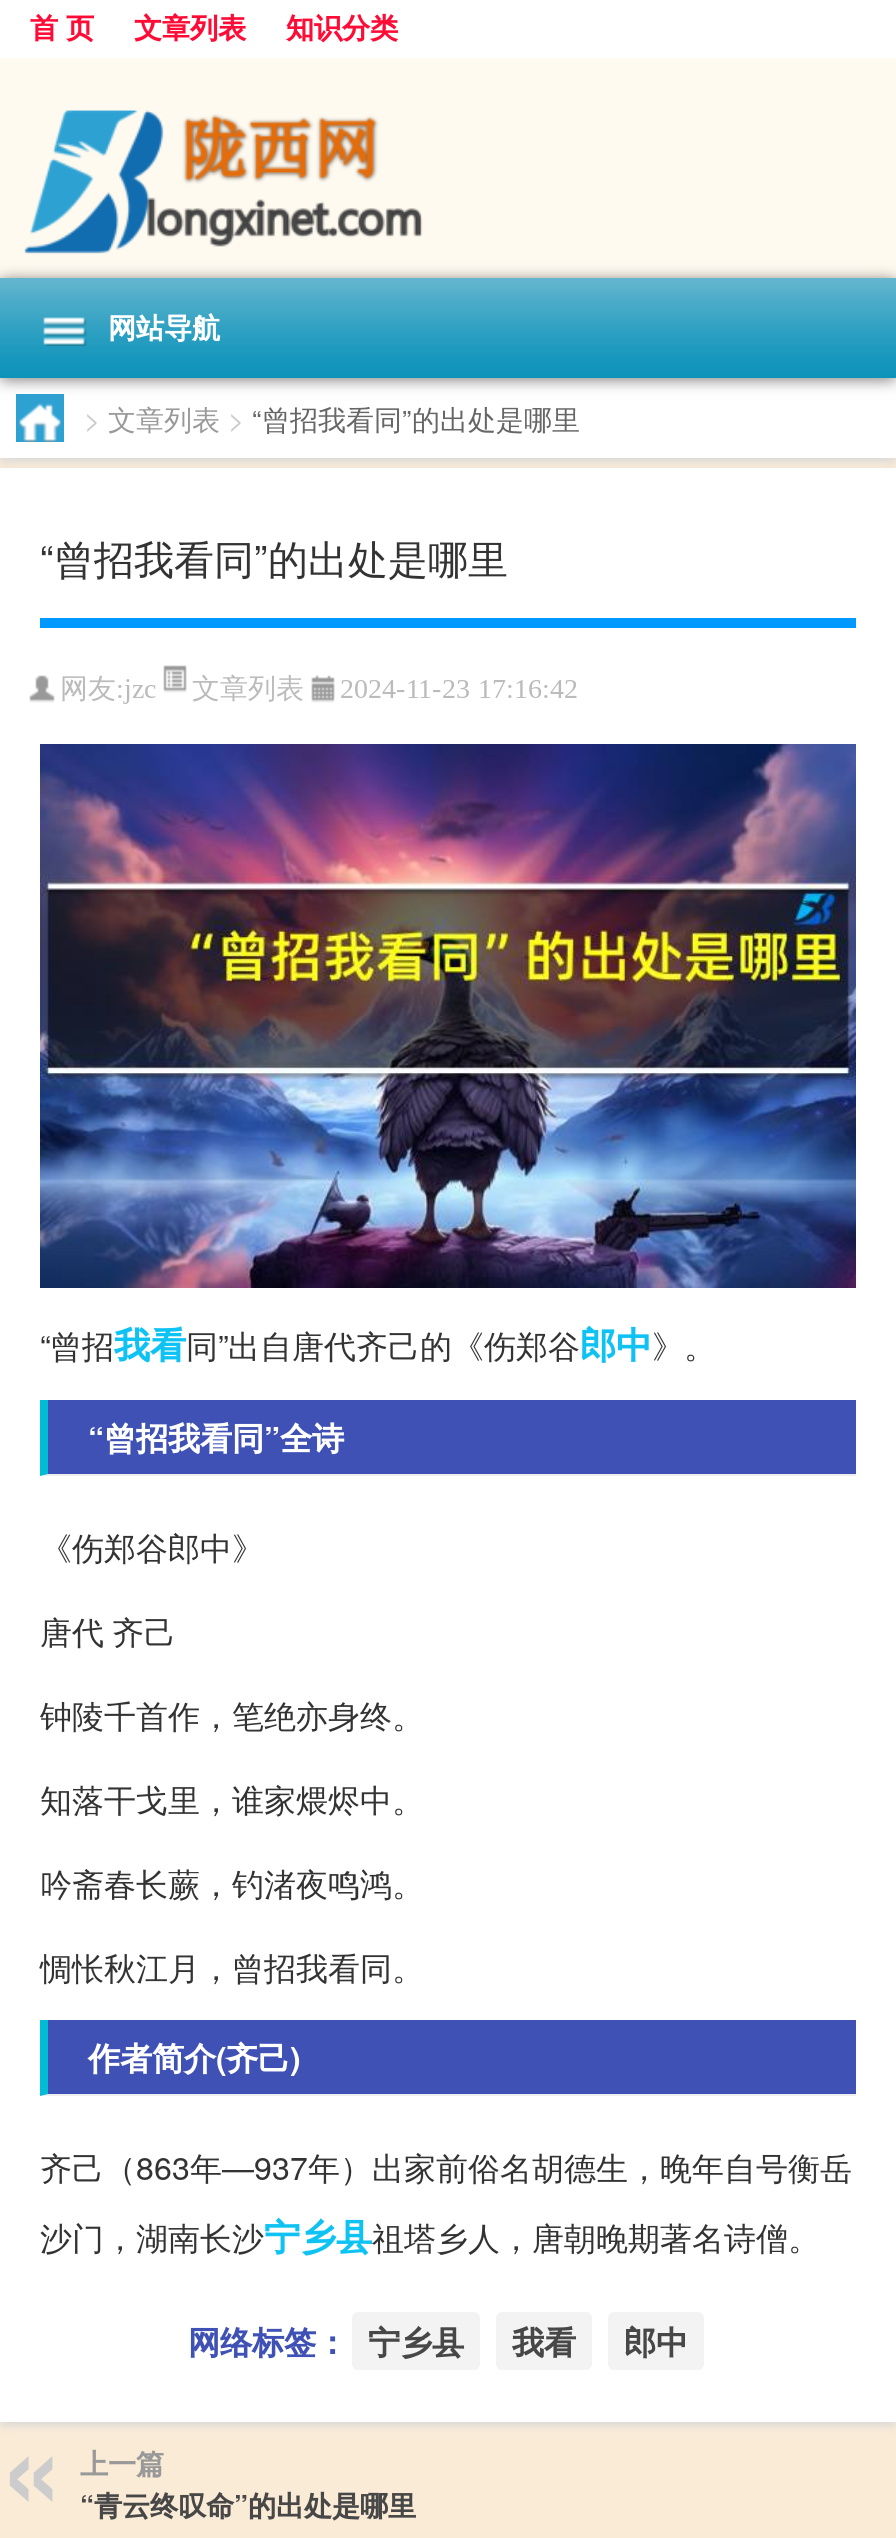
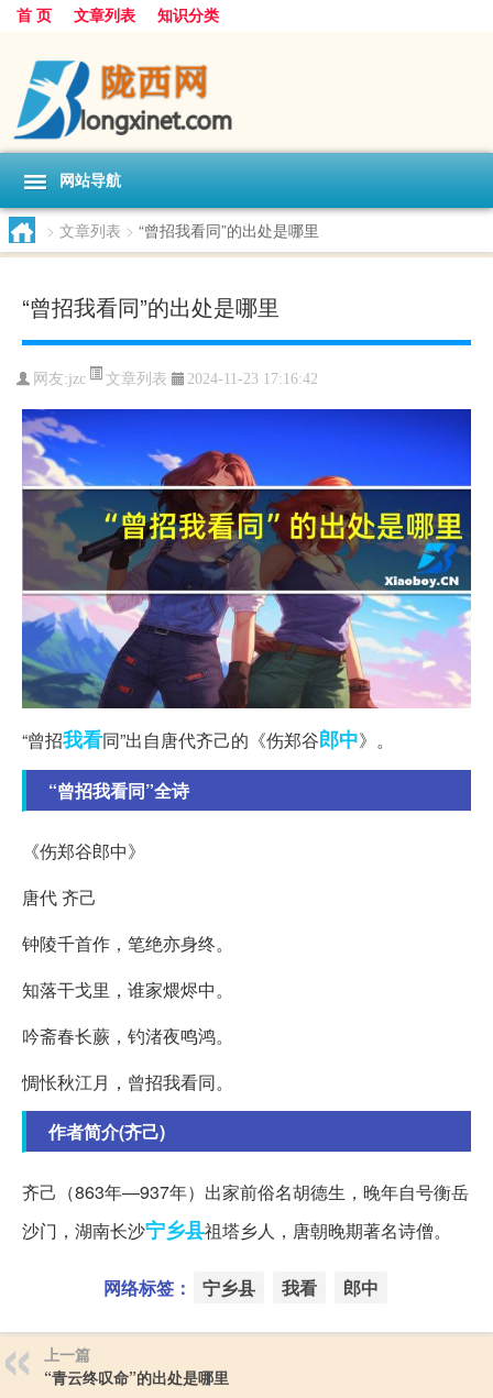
- [image]
+ [image]
